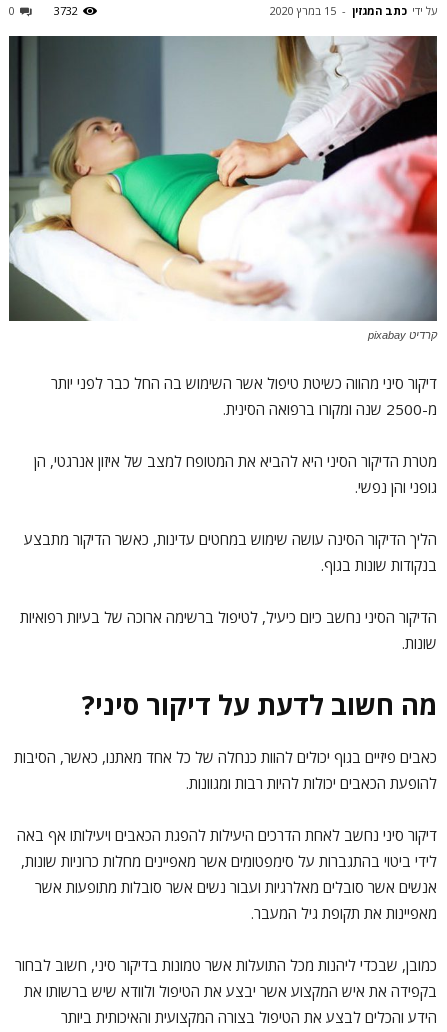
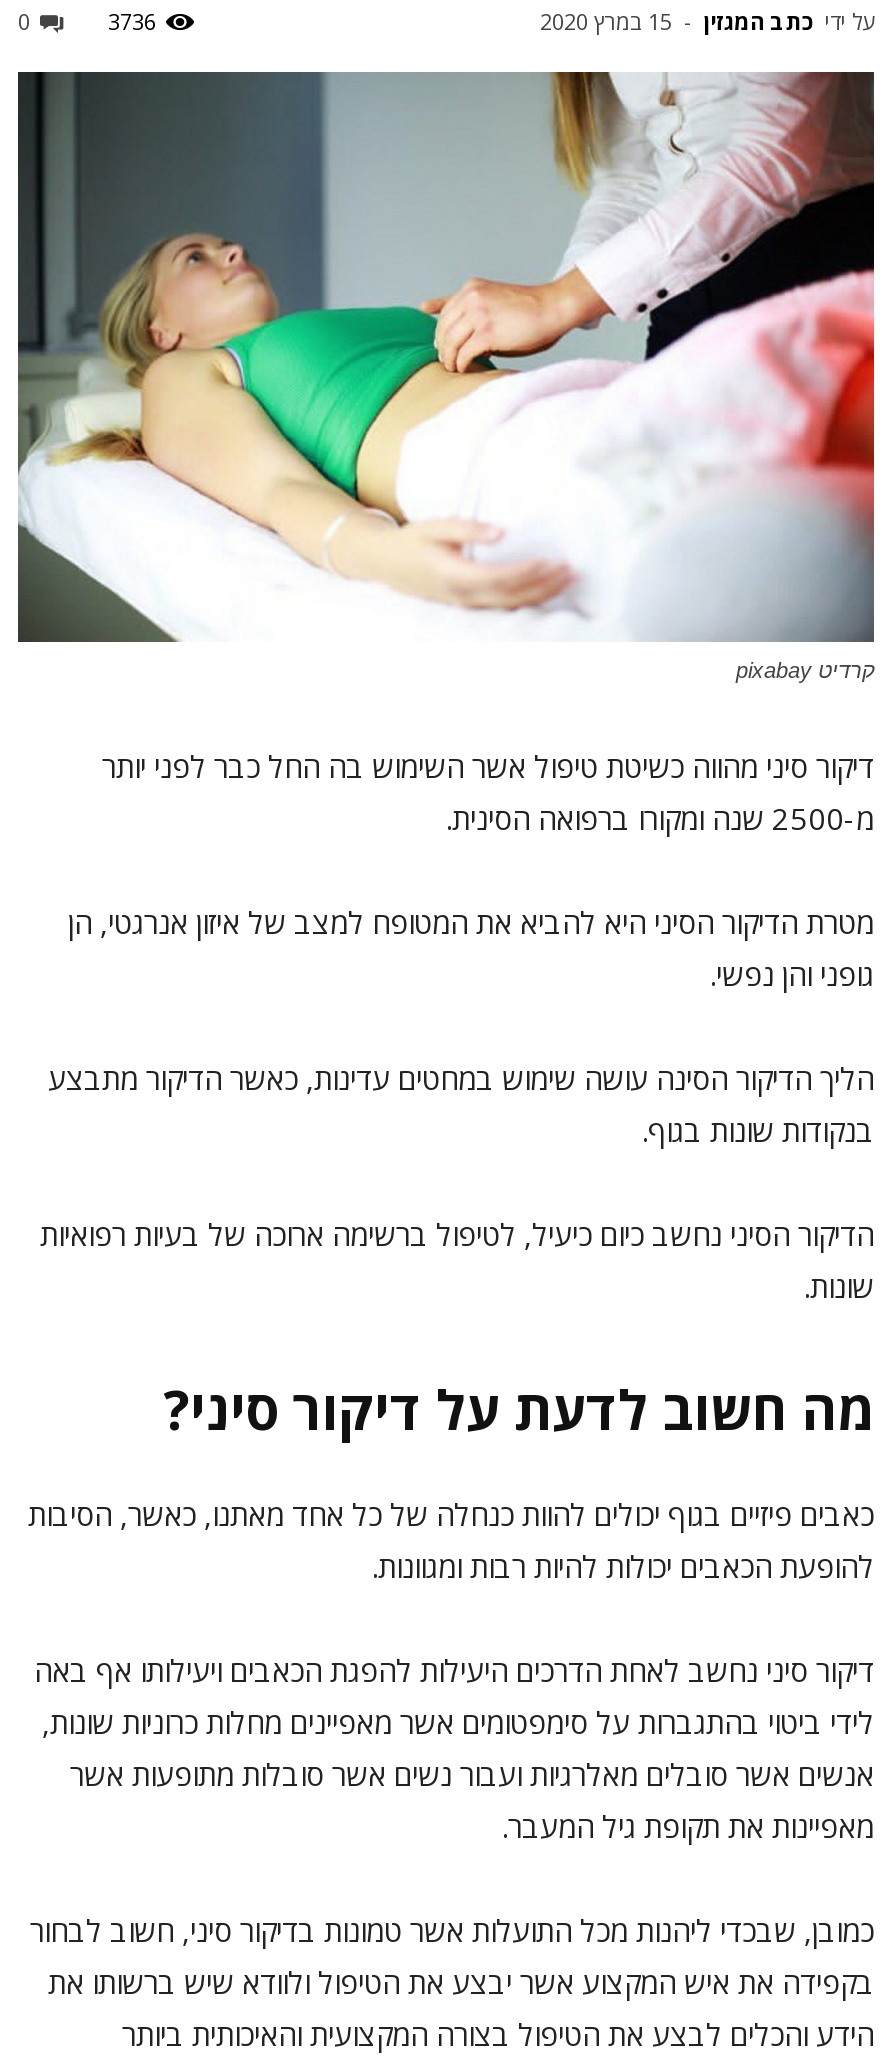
- 3732
+ 3736
